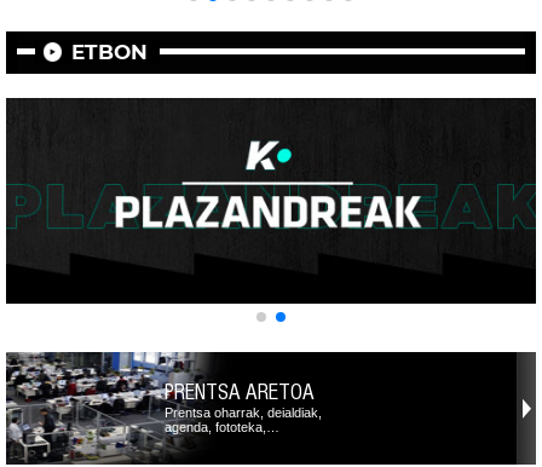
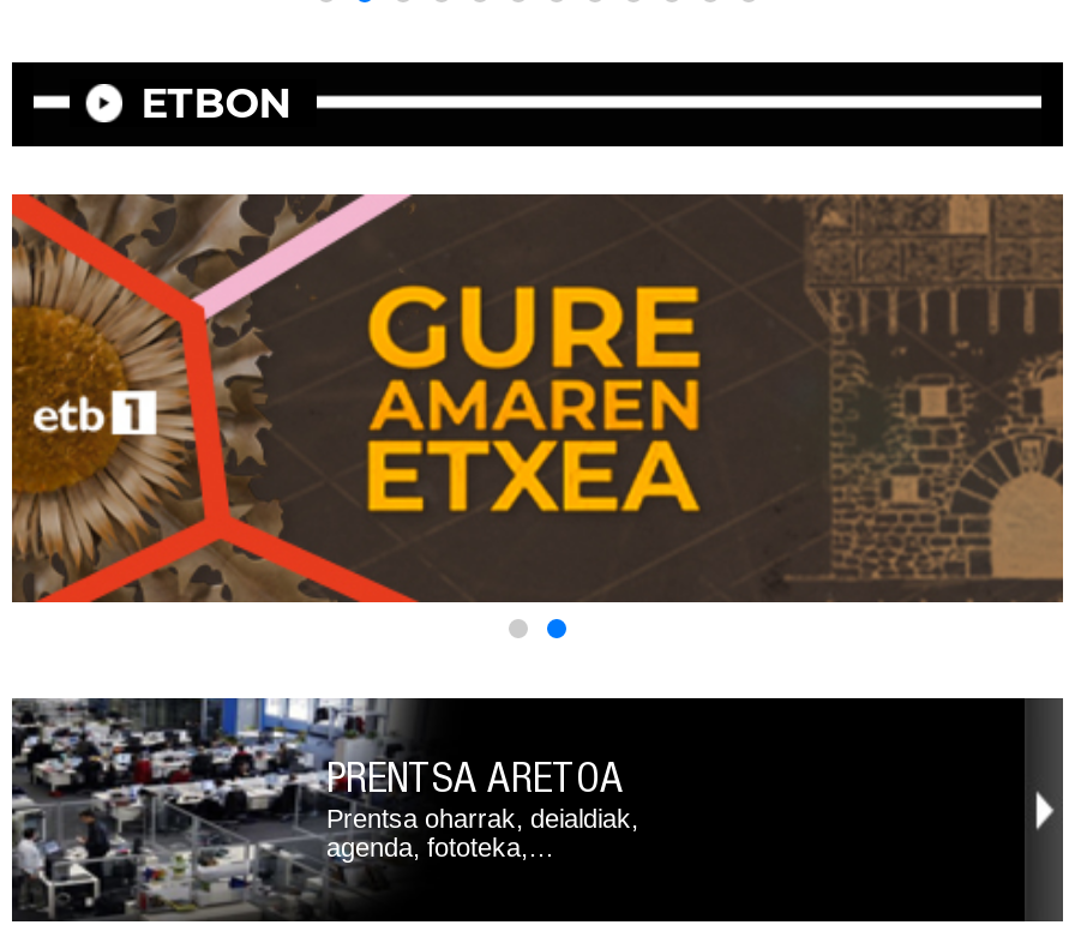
- [image]
+ [image]
